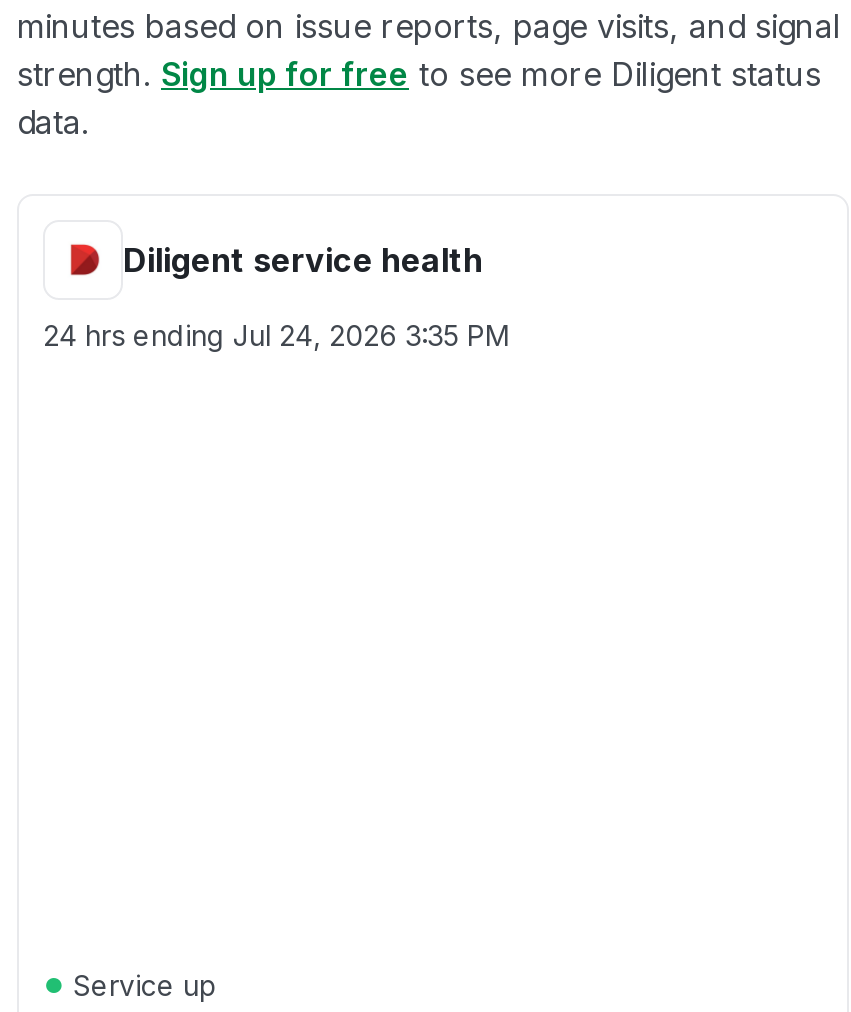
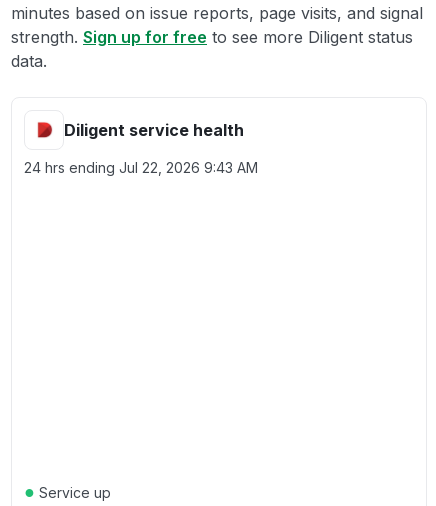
- 24 hrs ending Jul 24, 2026 3:35 PM
+ 24 hrs ending Jul 22, 2026 9:43 AM
